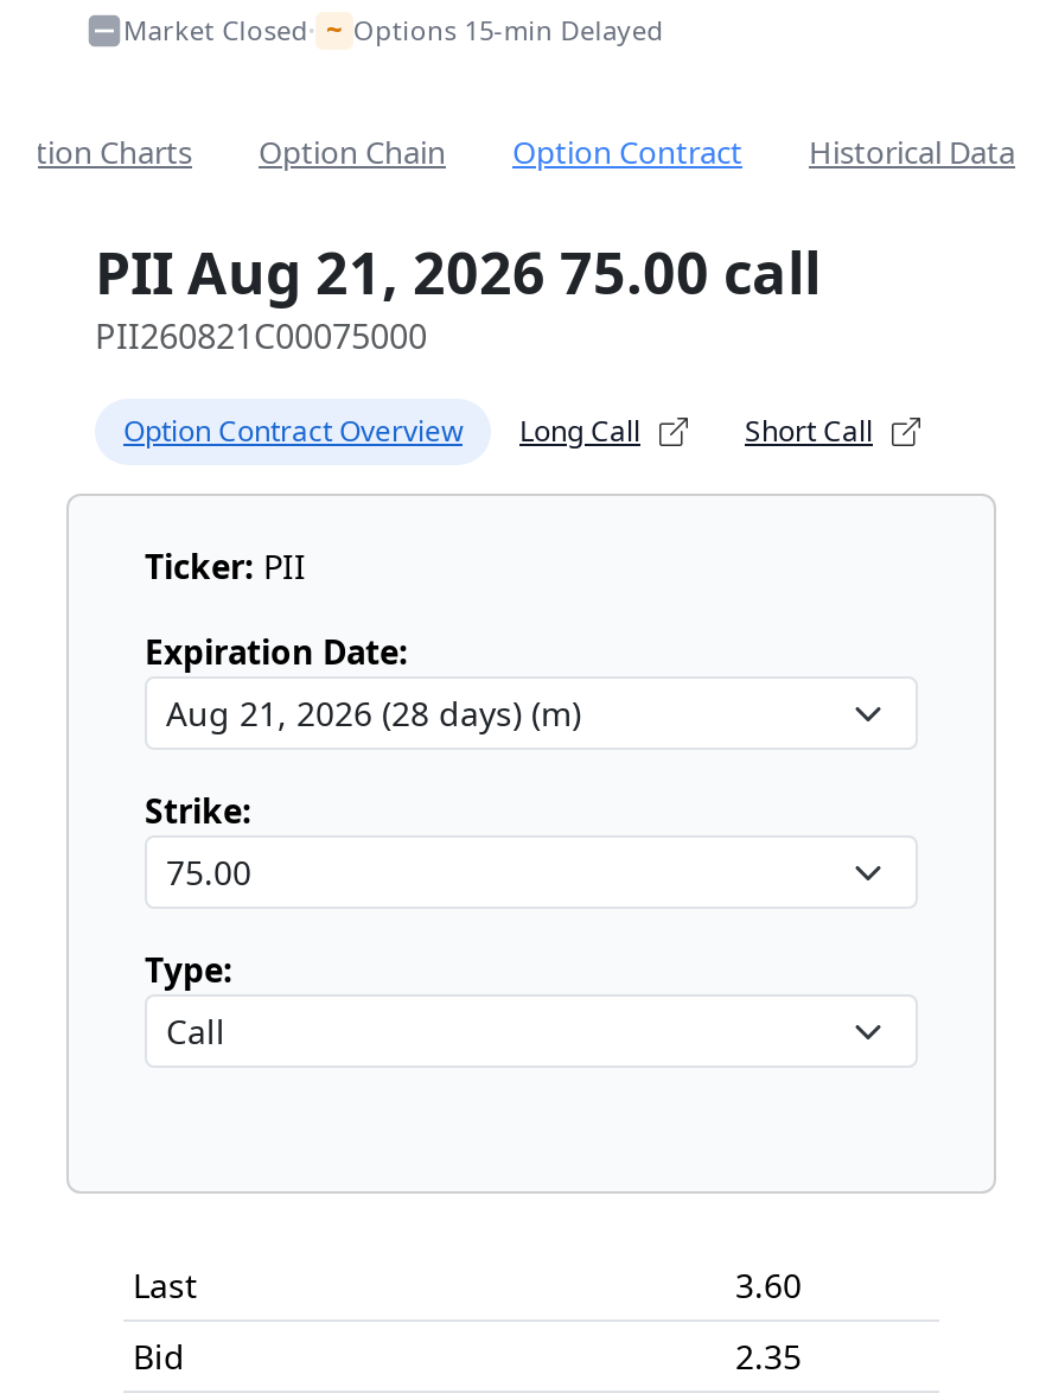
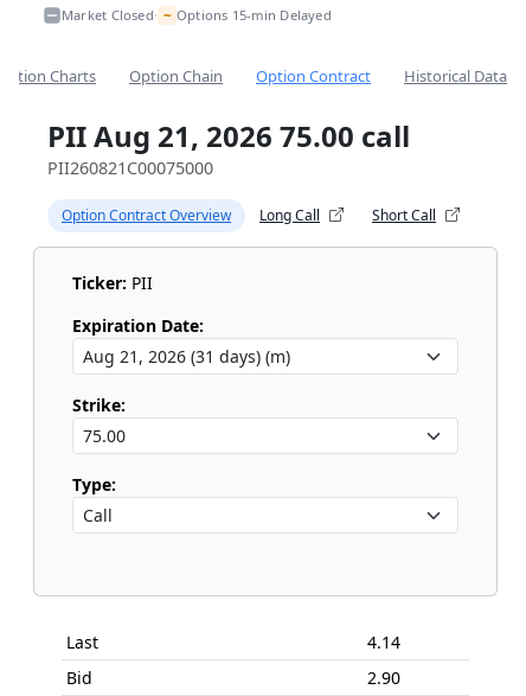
- 3.60
+ 4.14

- 2.35
+ 2.90
